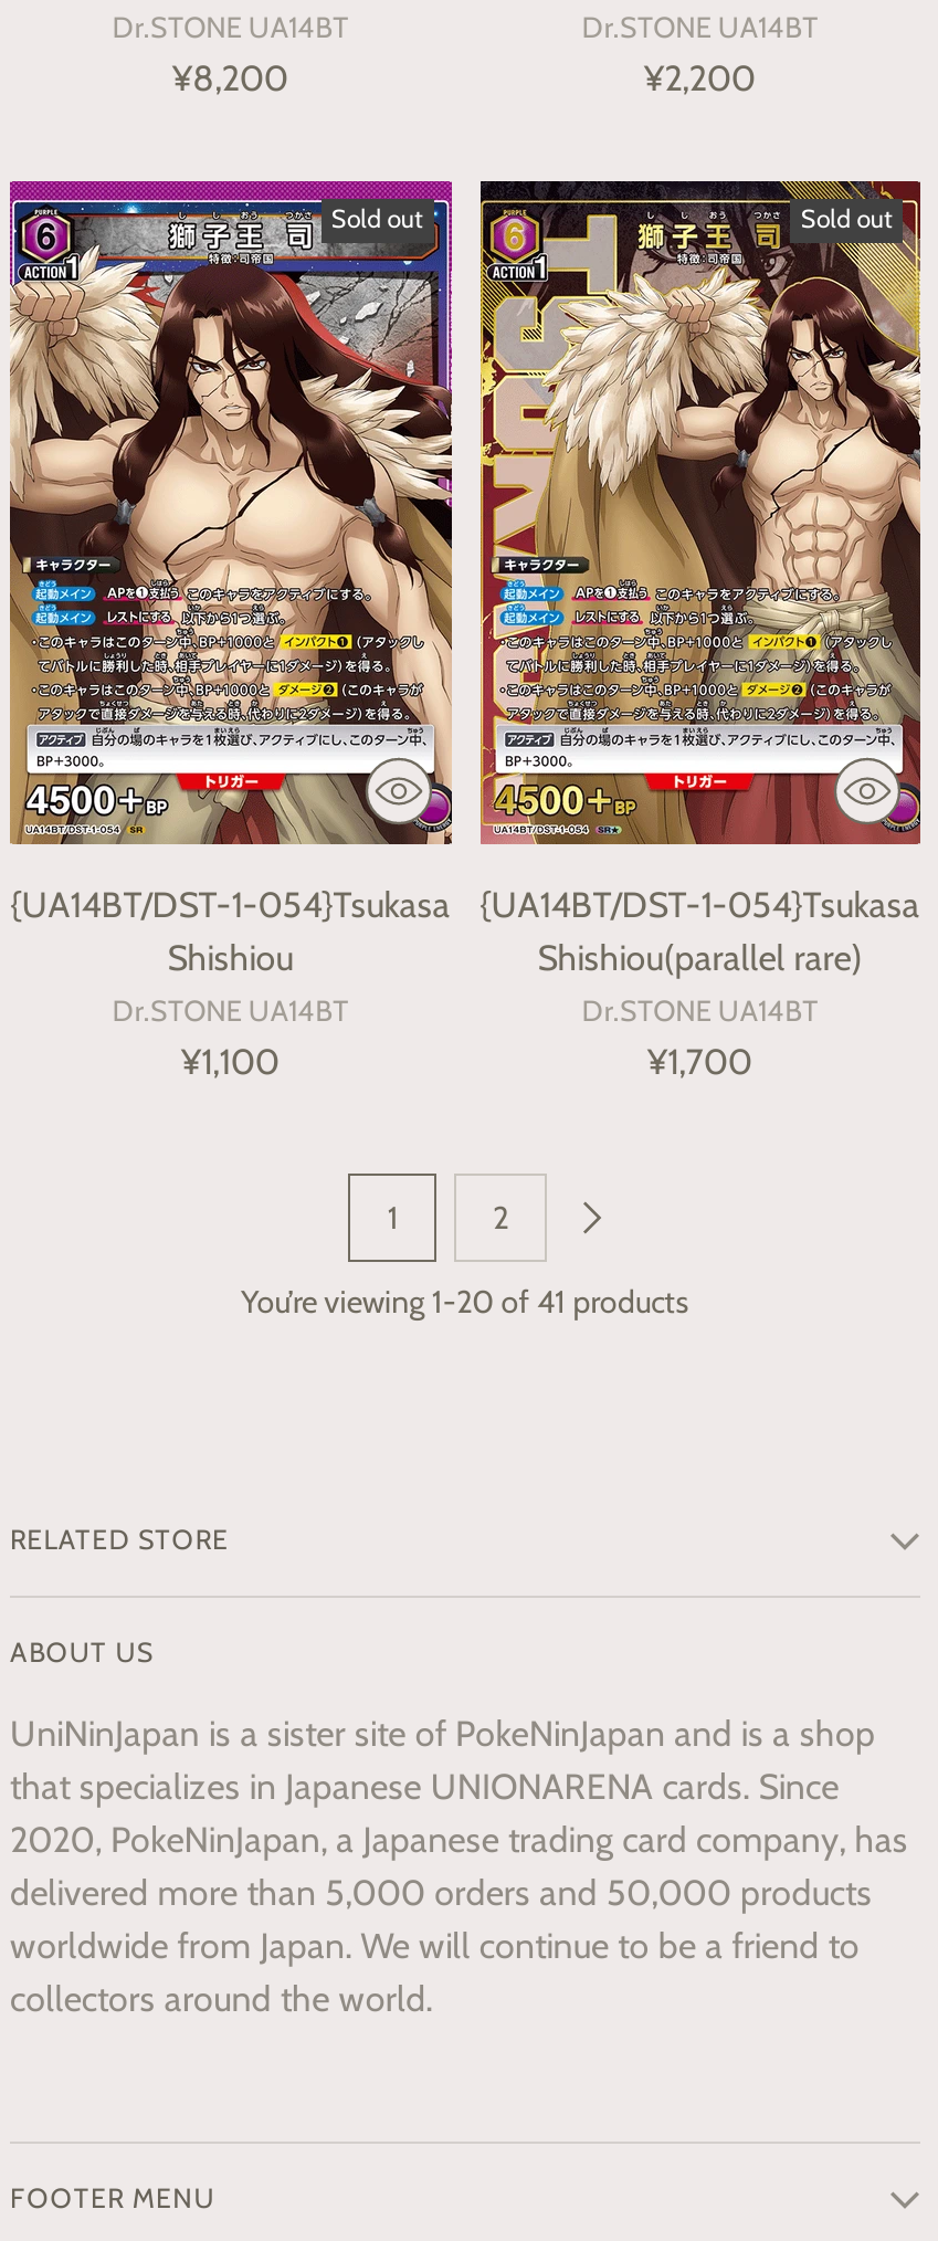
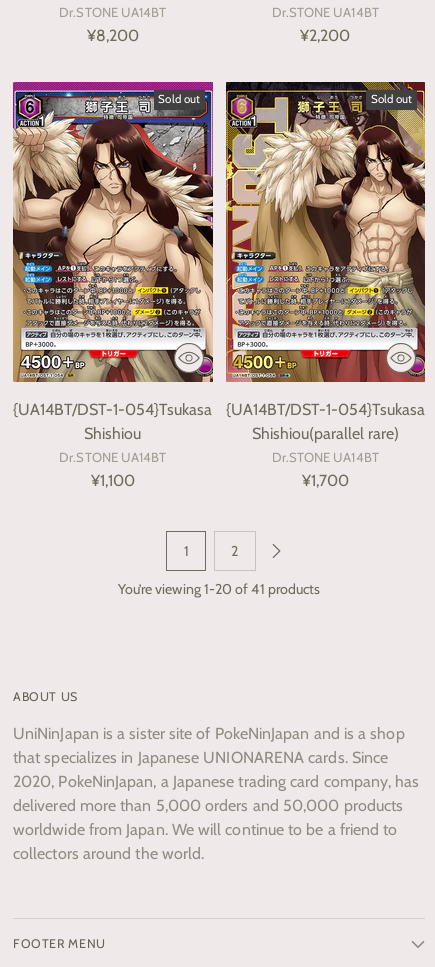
- RELATED STORE
